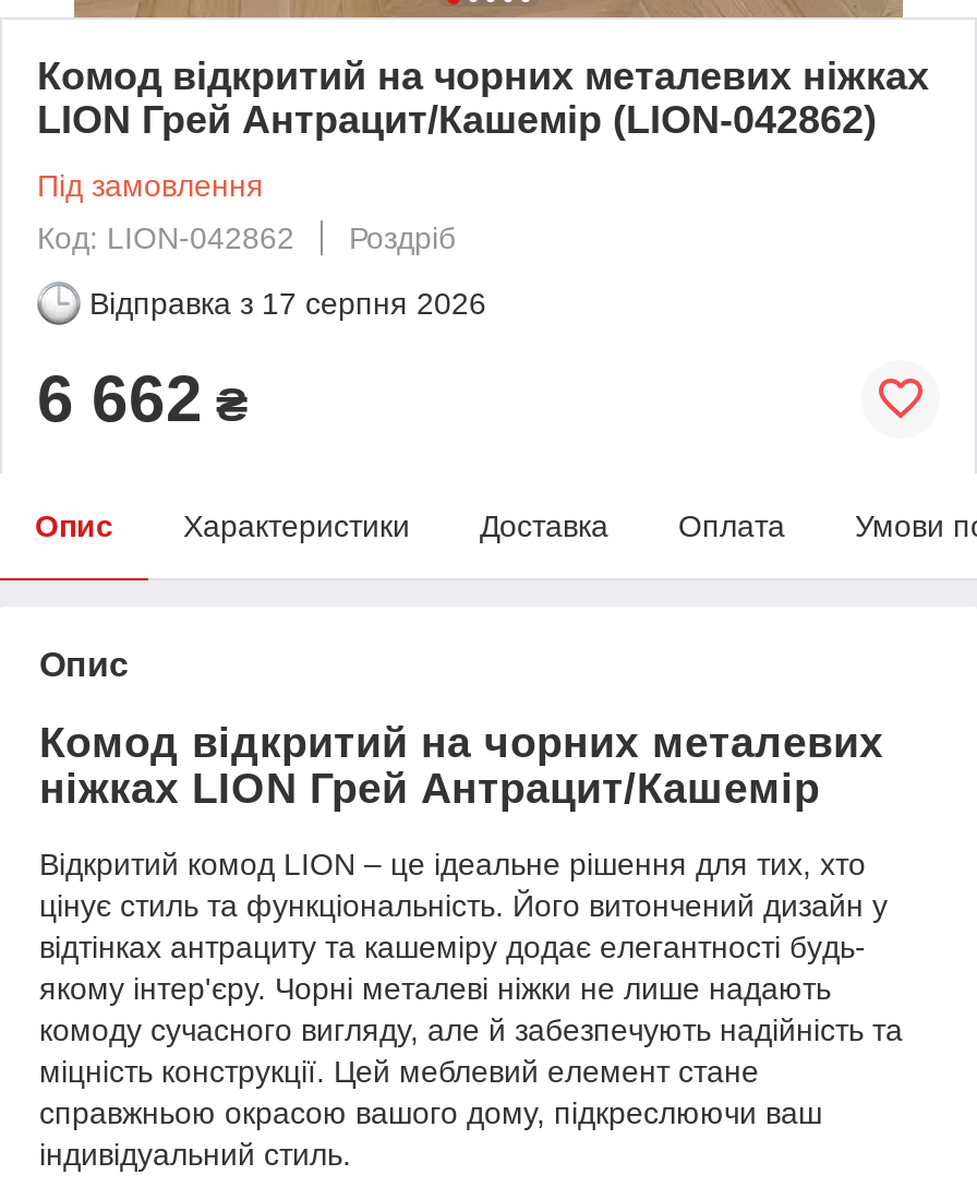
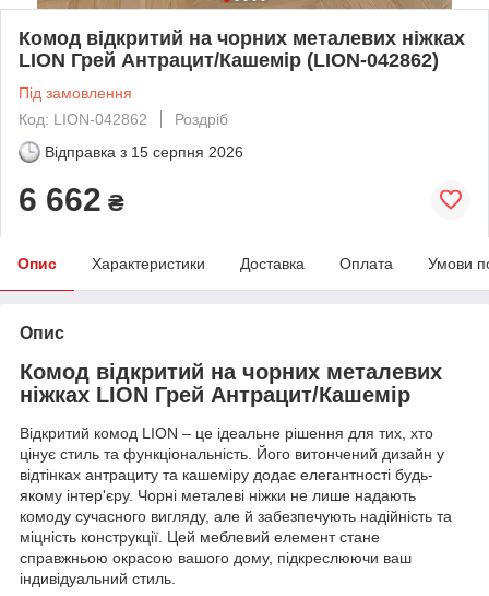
- Відправка з 17 серпня 2026
+ Відправка з 15 серпня 2026
